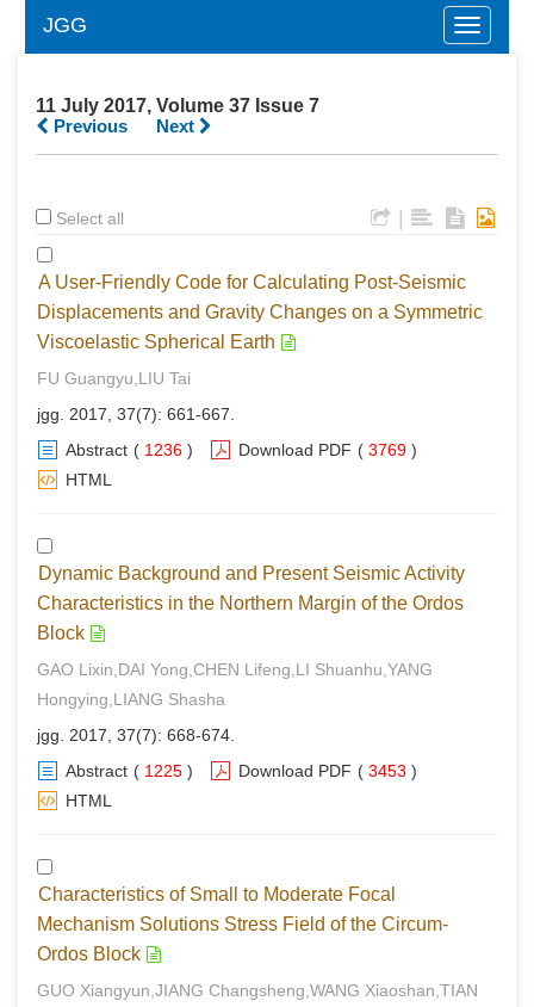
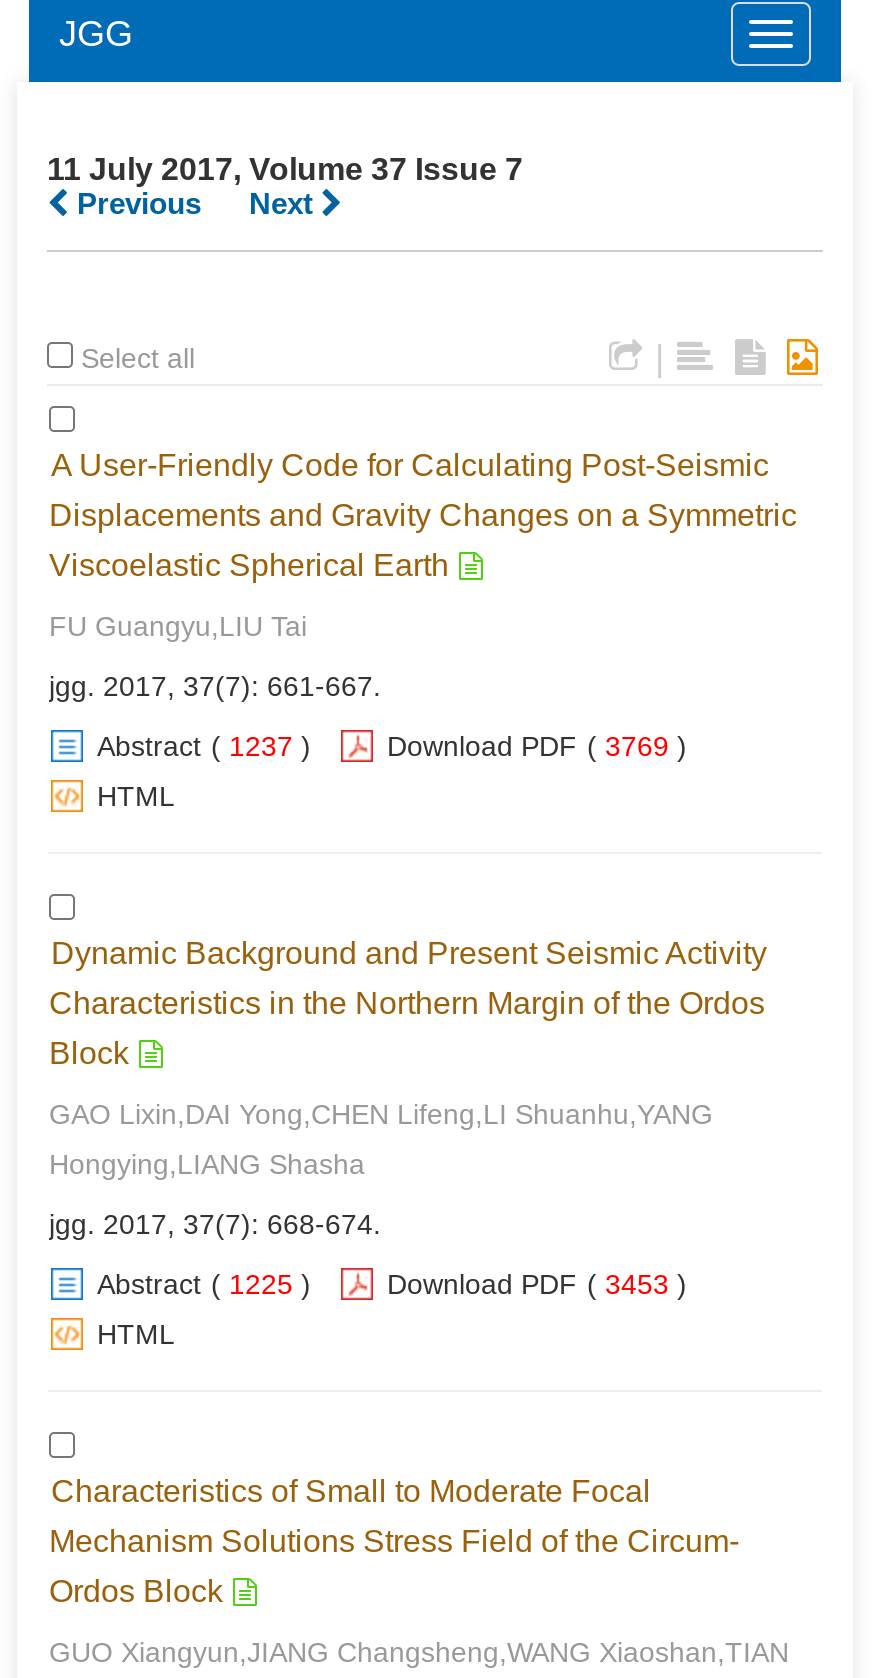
- Abstract ( 1236)
+ Abstract ( 1237)
